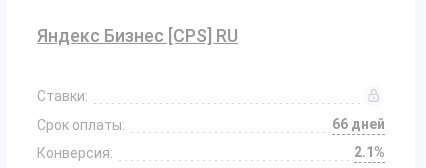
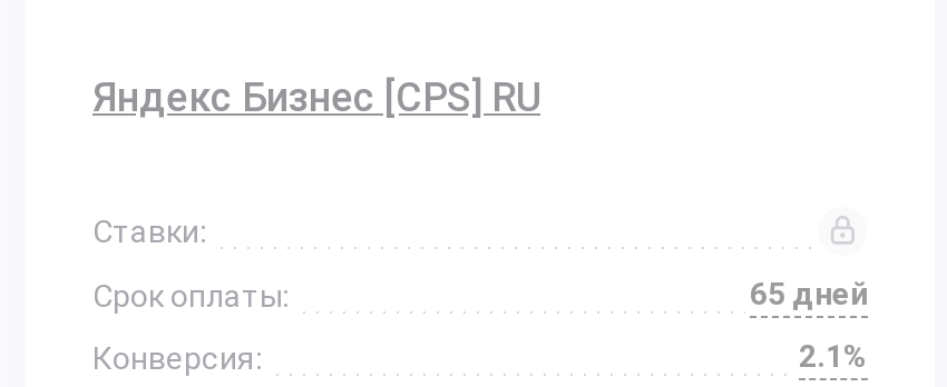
- 66 дней
+ 65 дней
